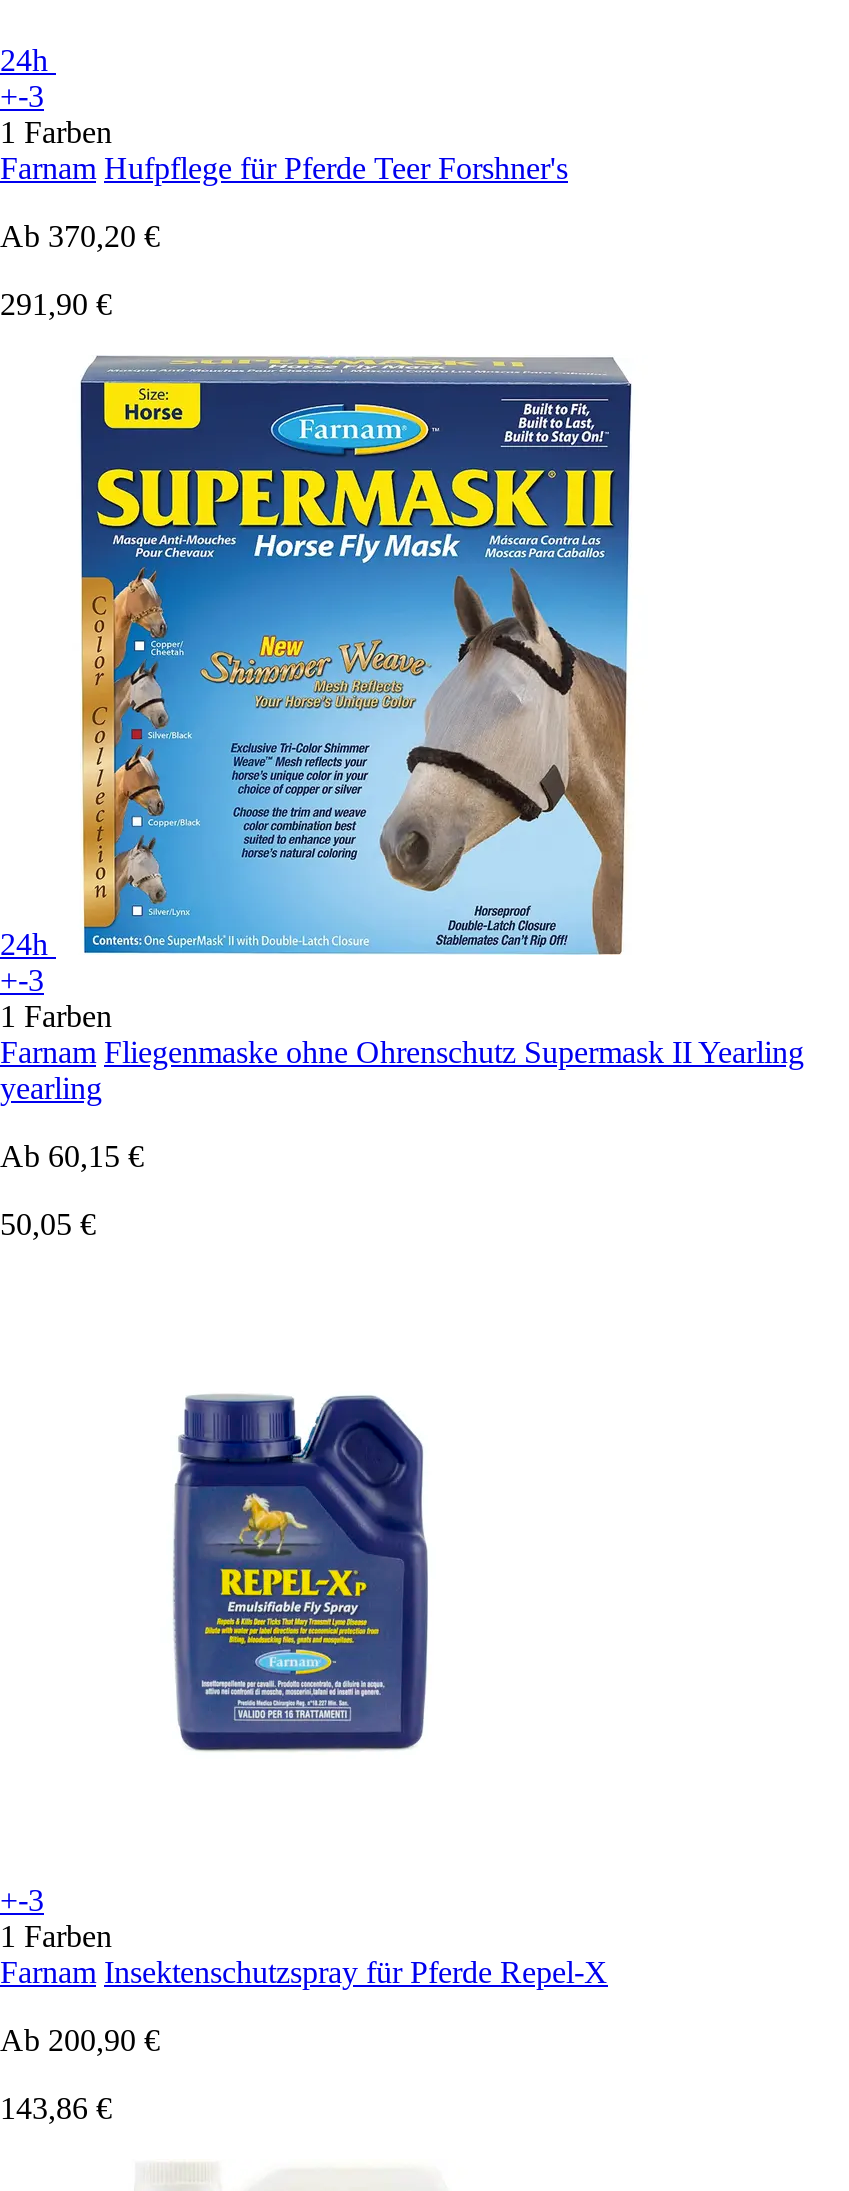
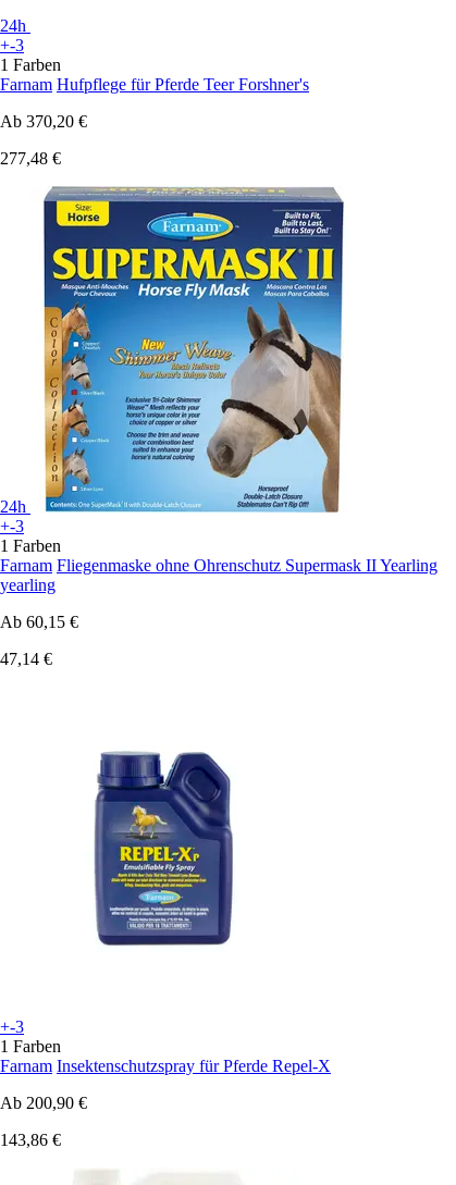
- 291,90 €
+ 277,48 €

- 50,05 €
+ 47,14 €
